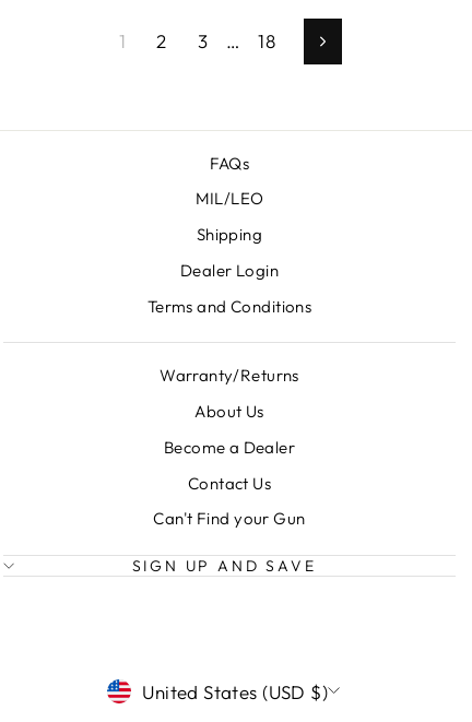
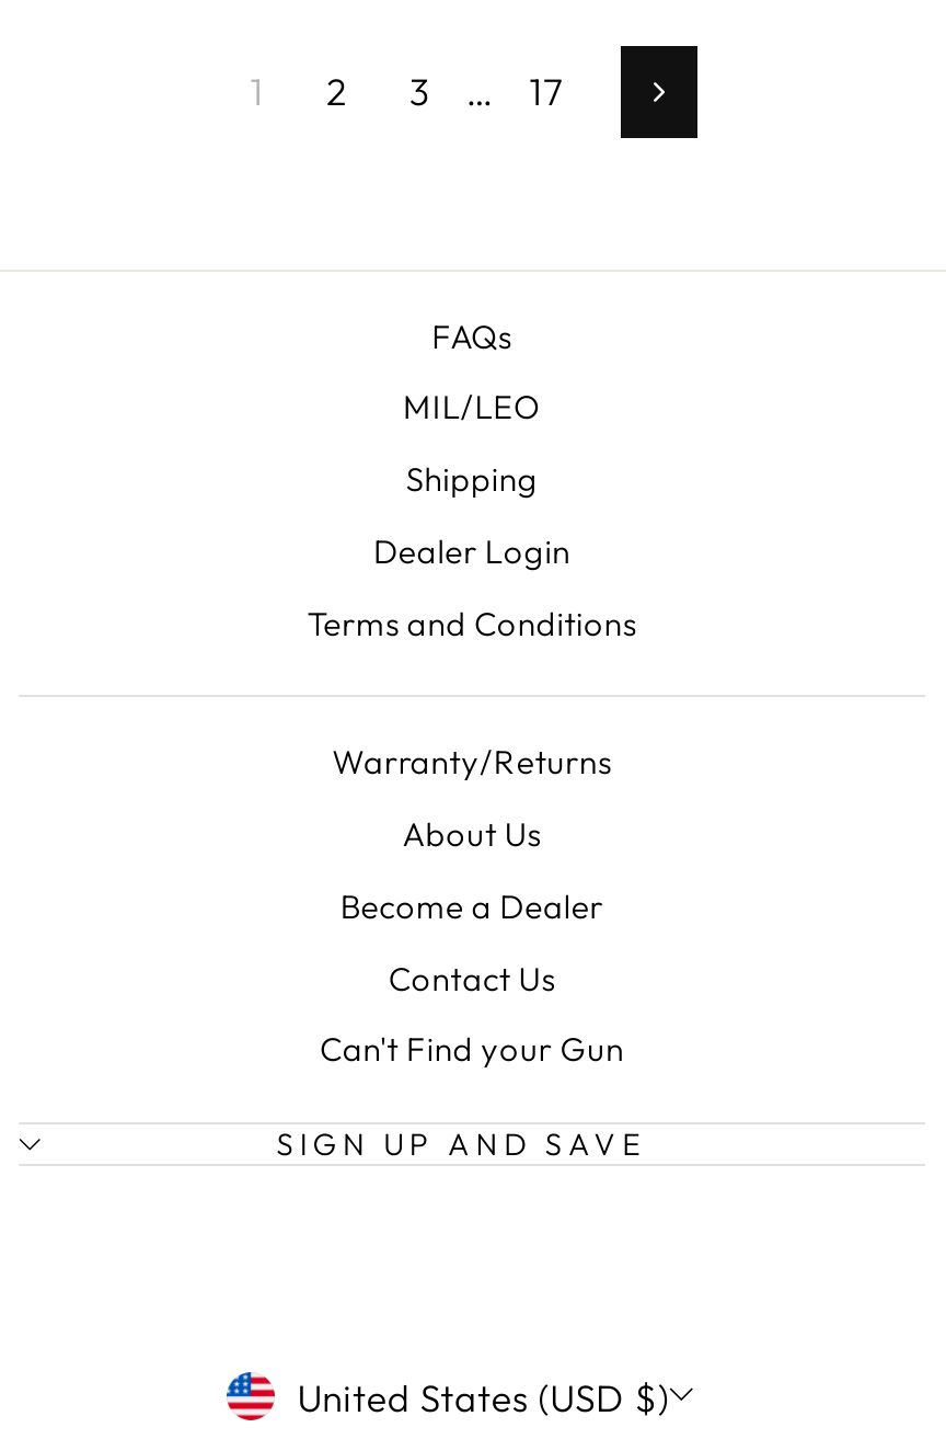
- 18
+ 17
